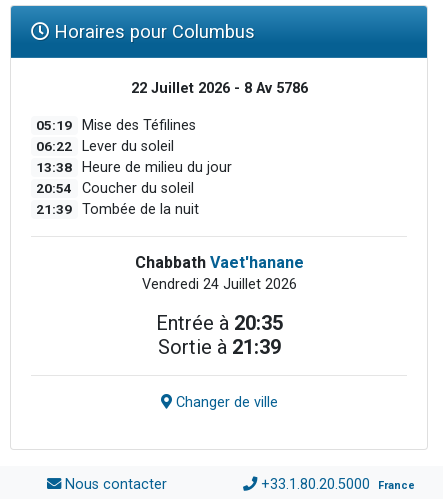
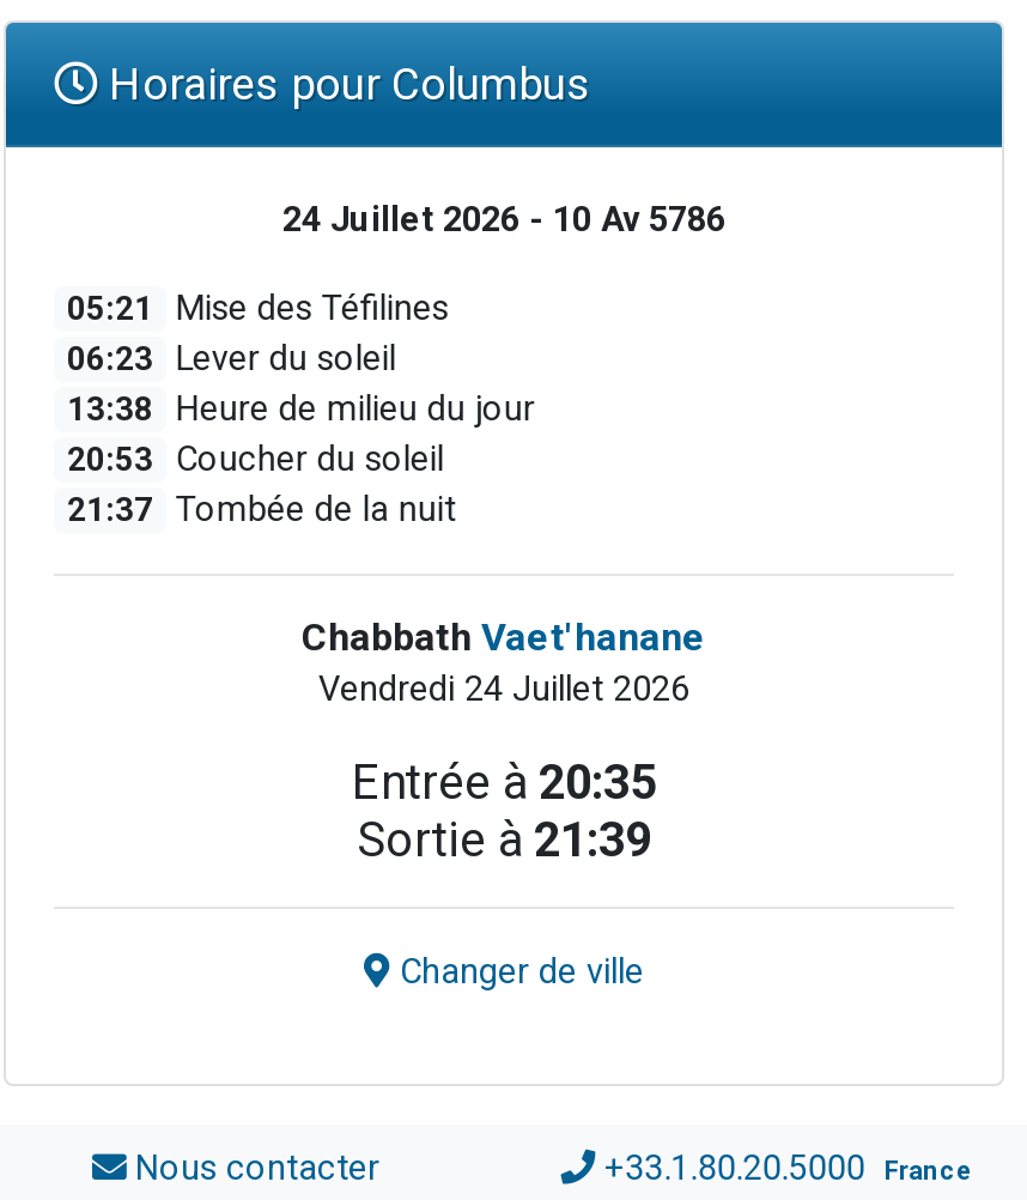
- 22 Juillet 2026 - 8 Av 5786
+ 24 Juillet 2026 - 10 Av 5786

- 05:19 Mise des Téfilines
+ 05:21 Mise des Téfilines

- 06:22 Lever du soleil
+ 06:23 Lever du soleil

- 20:54 Coucher du soleil
+ 20:53 Coucher du soleil

- 21:39 Tombée de la nuit
+ 21:37 Tombée de la nuit
